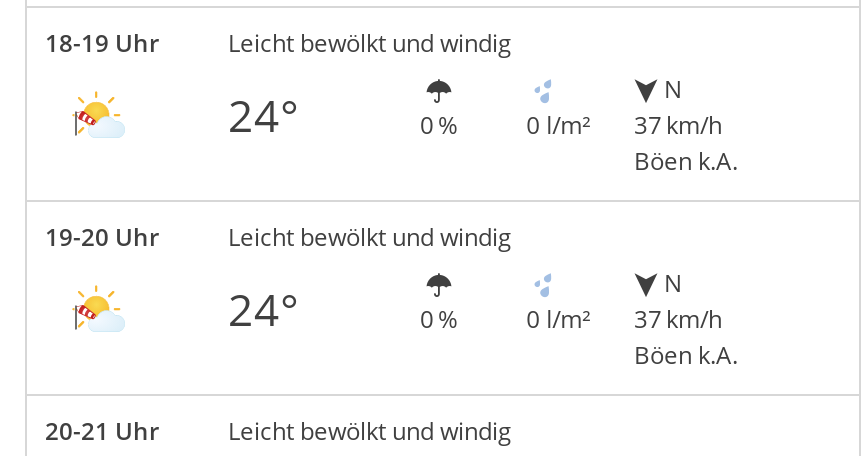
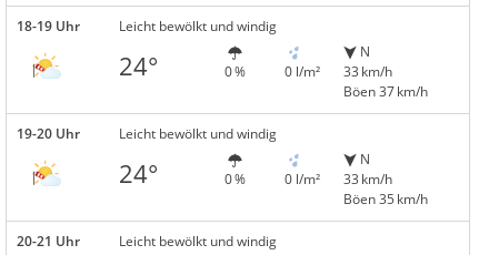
- 37 km/h
- Böen k.A.
+ 33 km/h
+ Böen 37 km/h

- 37 km/h
- Böen k.A.
+ 33 km/h
+ Böen 35 km/h
